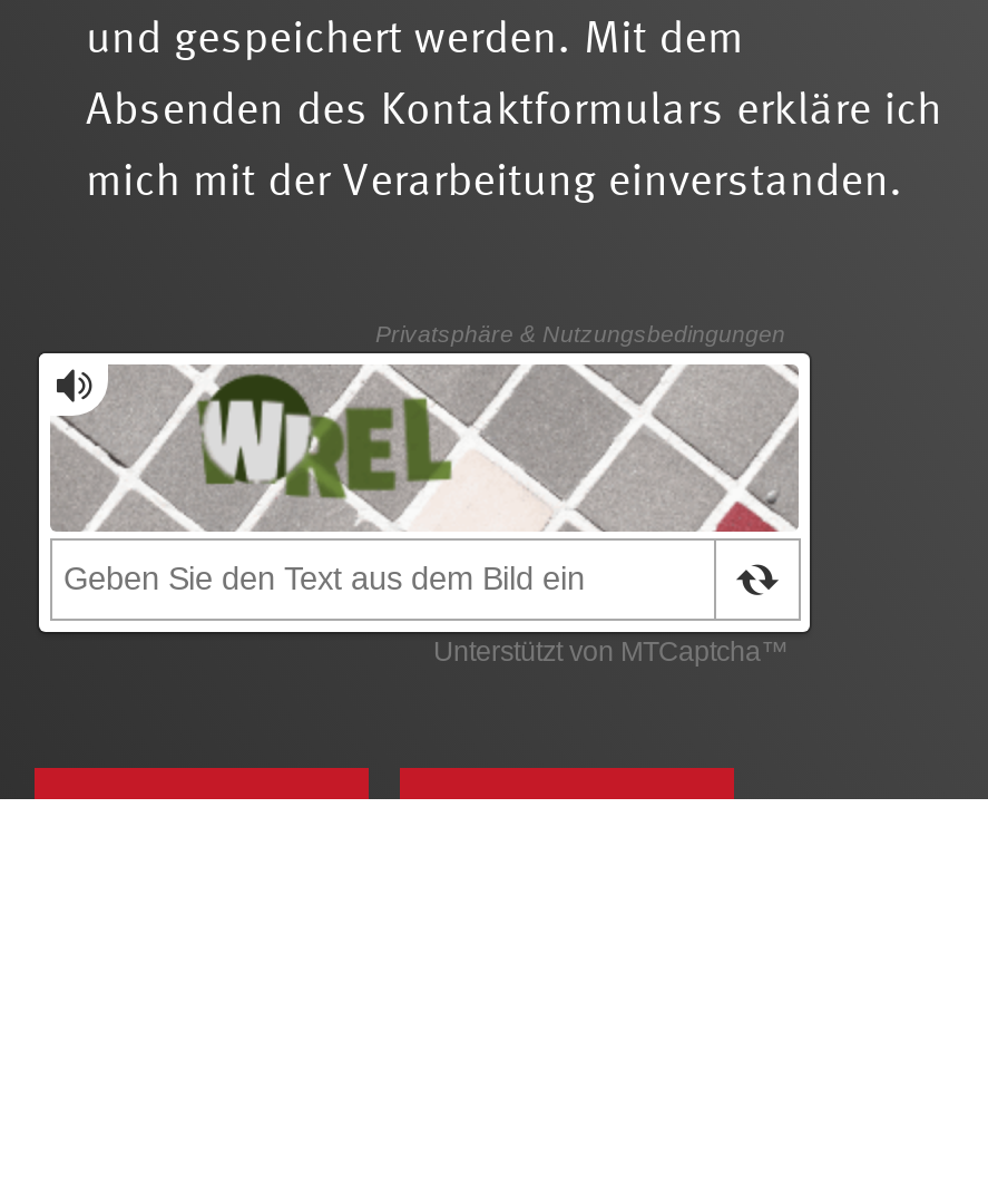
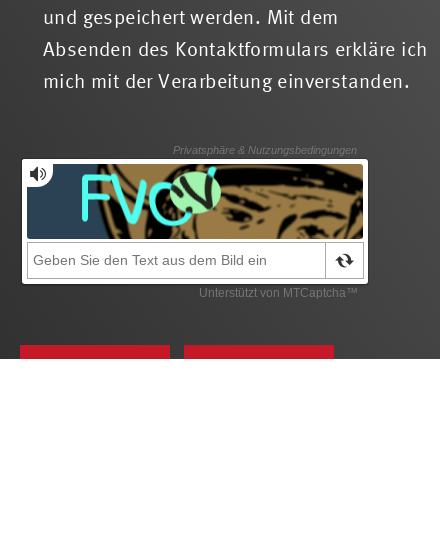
- [image]
+ [image]
